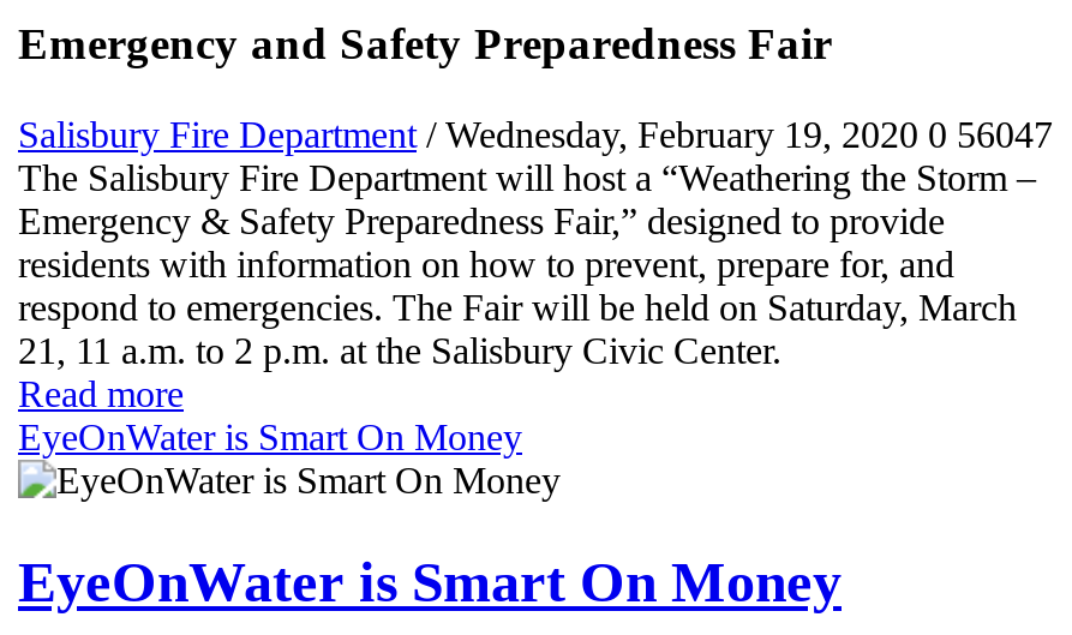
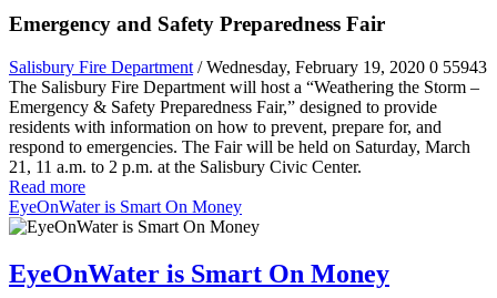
- Salisbury Fire Department / Wednesday, February 19, 2020 0 56047
+ Salisbury Fire Department / Wednesday, February 19, 2020 0 55943
